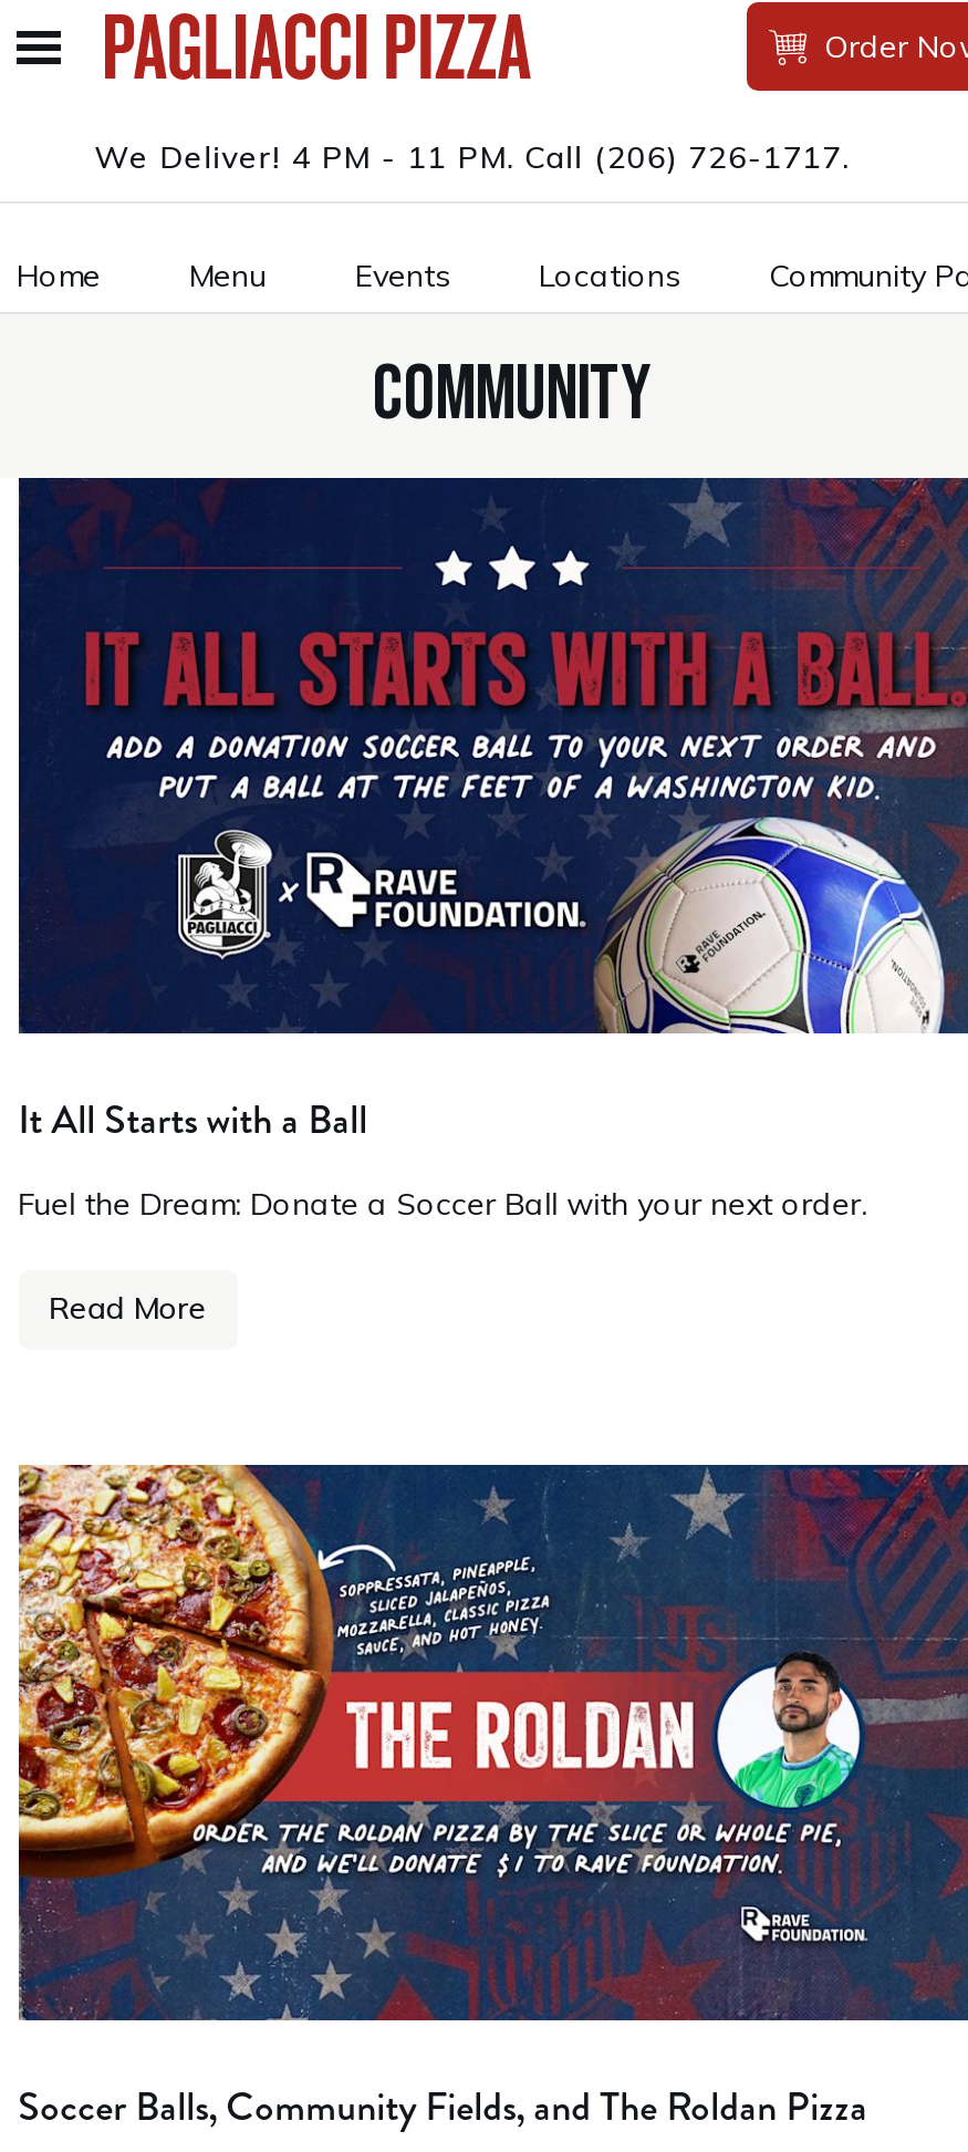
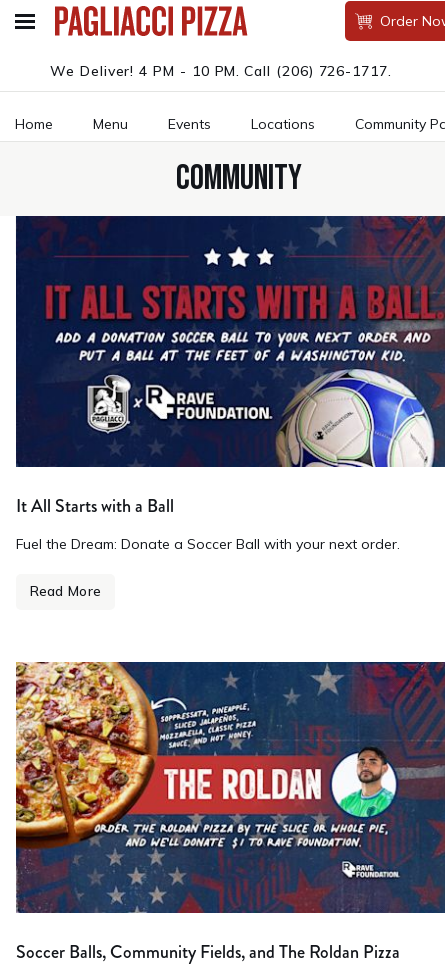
- We Deliver! 4 PM - 11 PM. Call (206) 726-1717.
+ We Deliver! 4 PM - 10 PM. Call (206) 726-1717.
